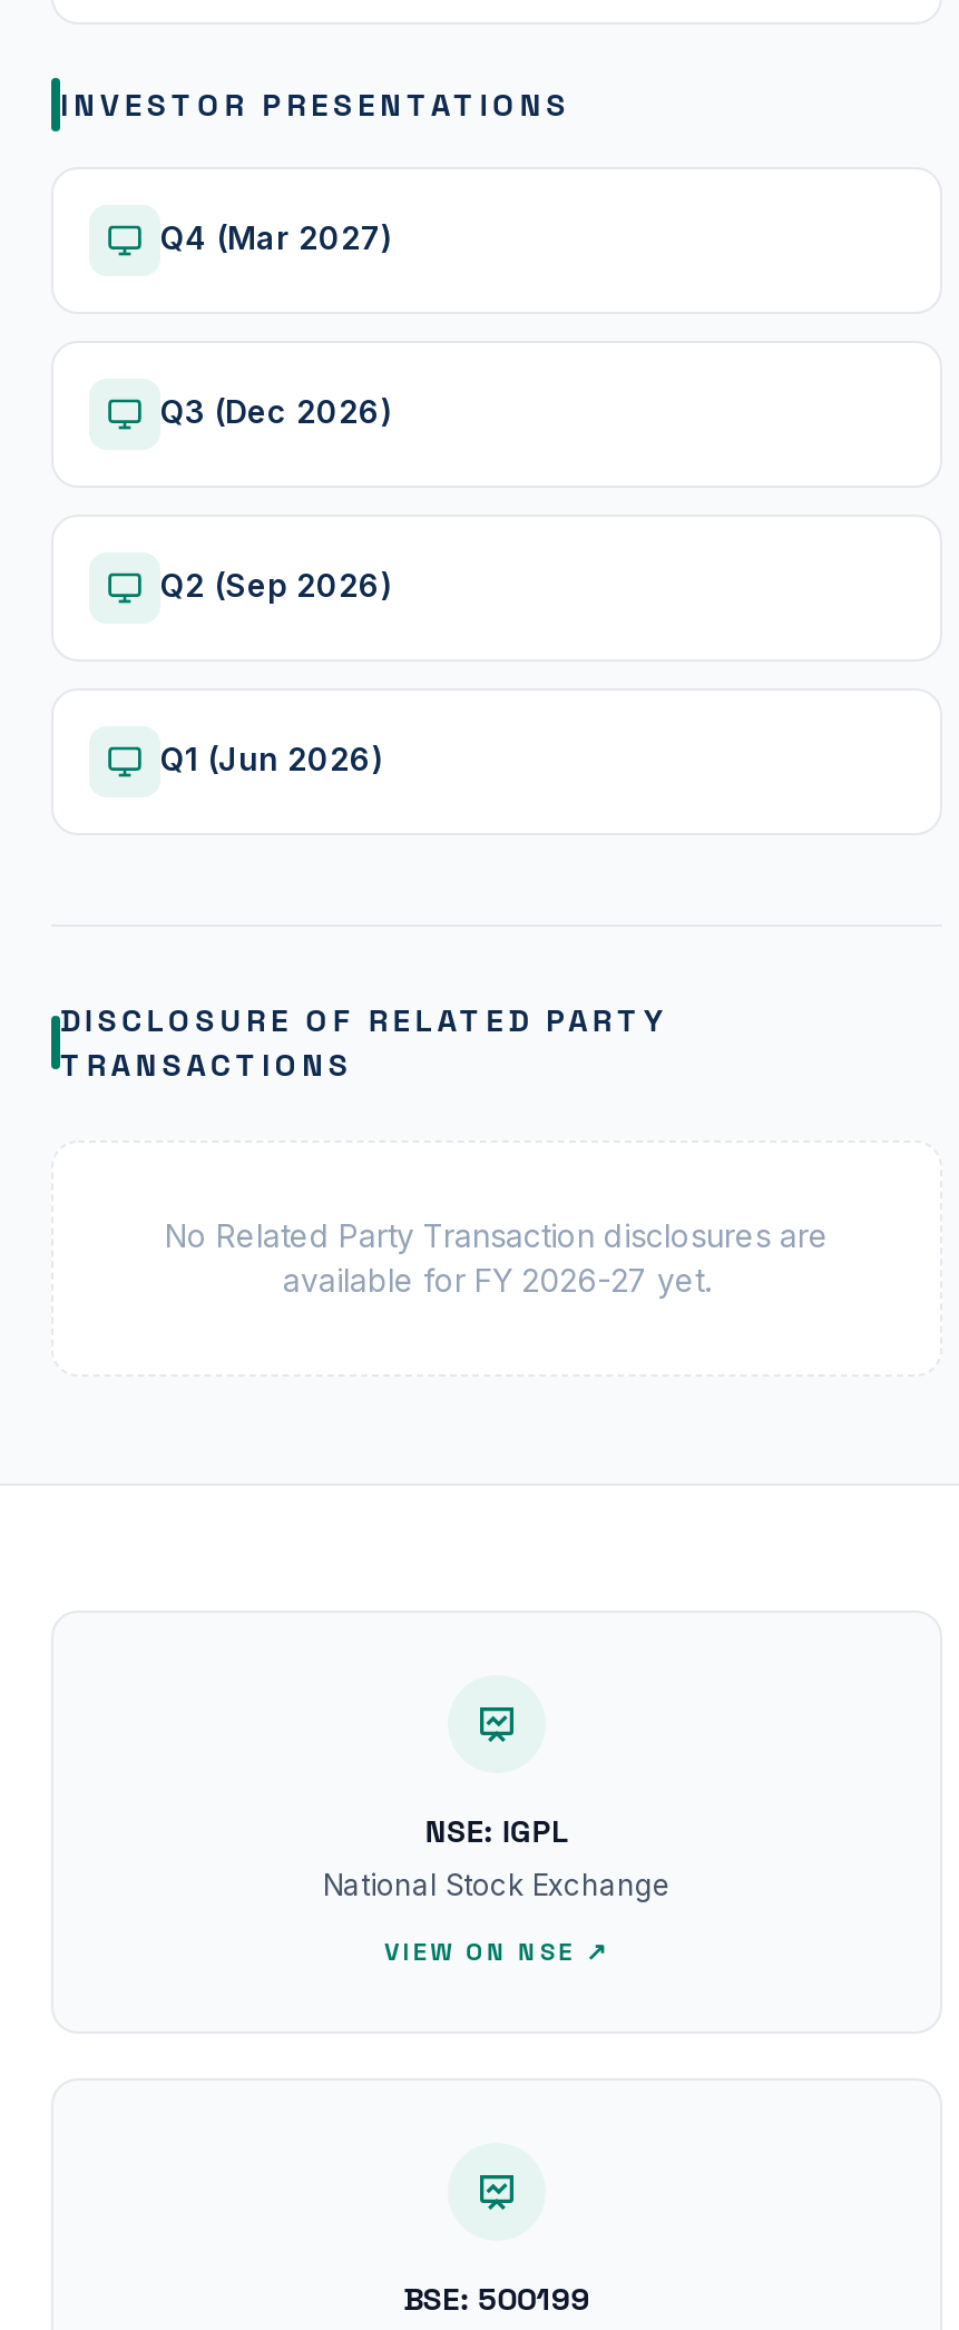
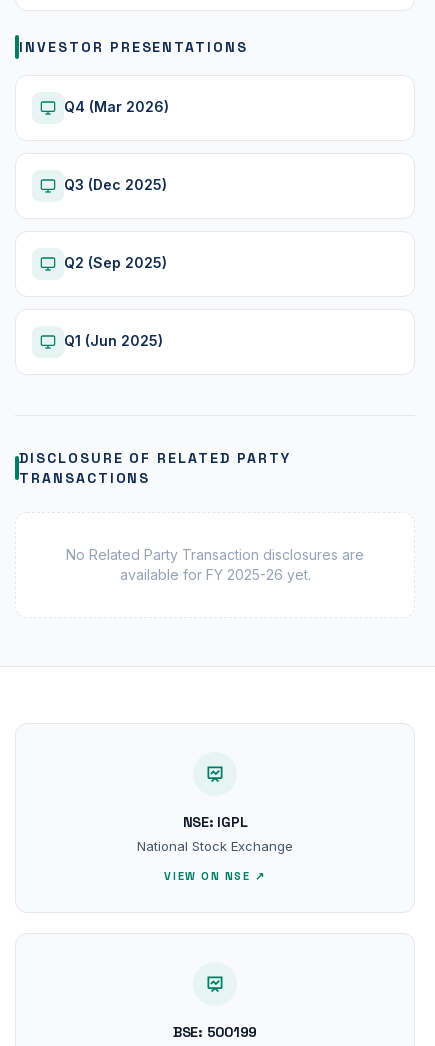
- Q4 (Mar 2027)
+ Q4 (Mar 2026)

- Q3 (Dec 2026)
+ Q3 (Dec 2025)

- Q2 (Sep 2026)
+ Q2 (Sep 2025)

- Q1 (Jun 2026)
+ Q1 (Jun 2025)

- available for FY 2026-27 yet.
+ available for FY 2025-26 yet.
